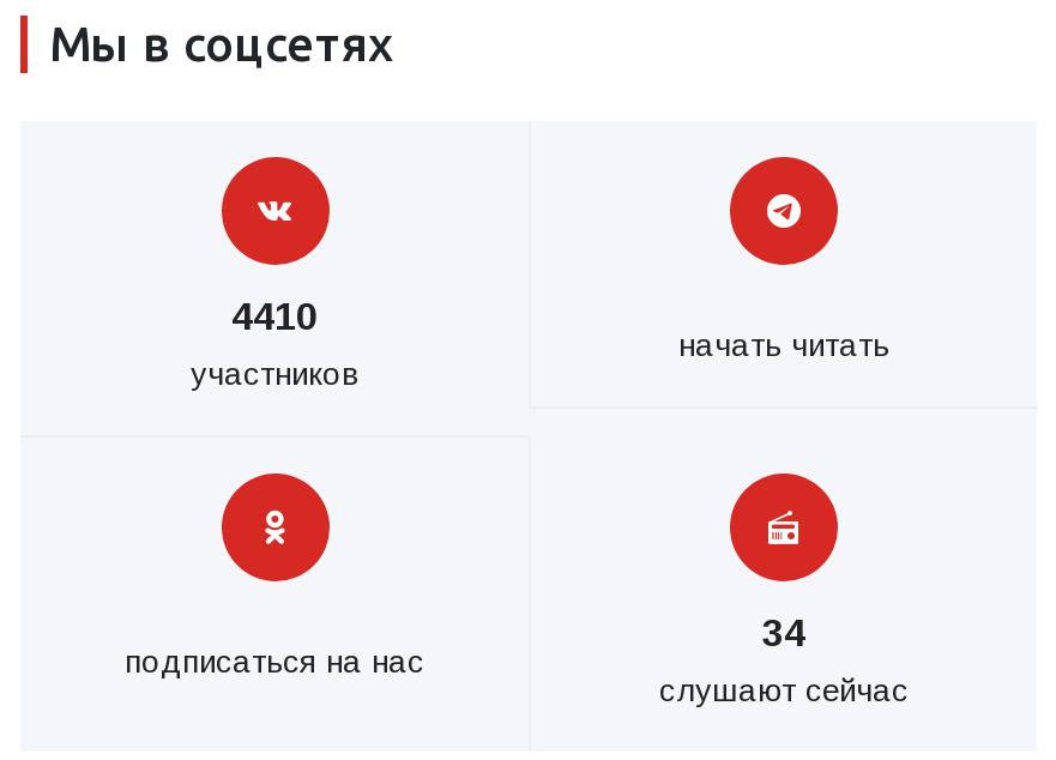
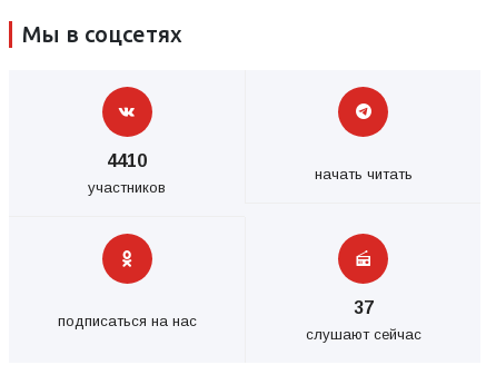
- 34
+ 37
